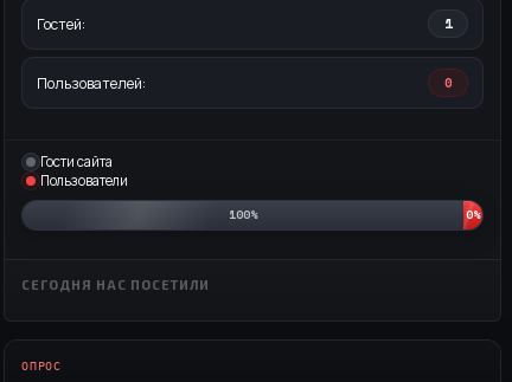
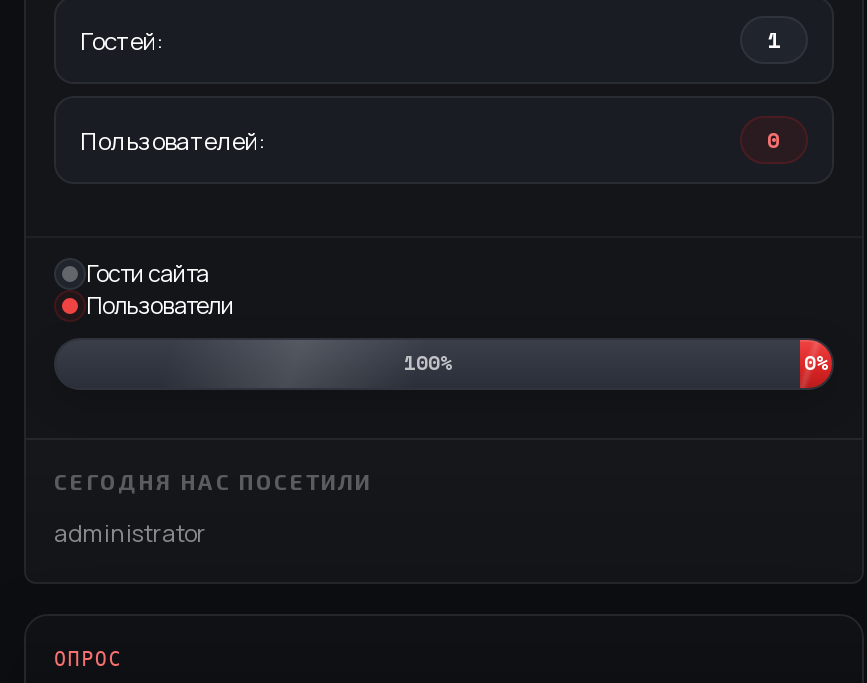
+ administrator
